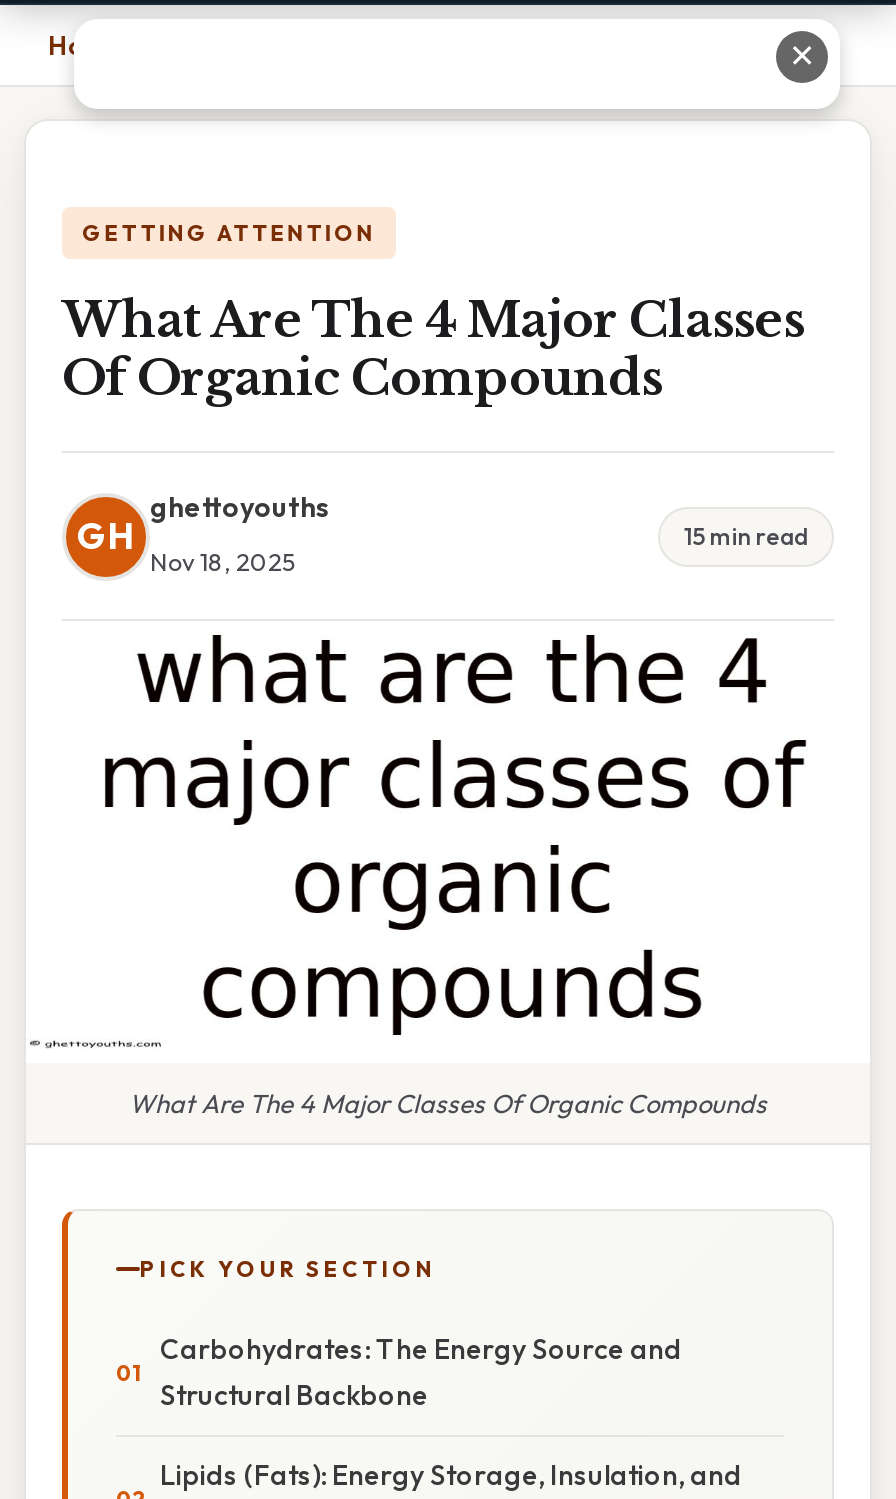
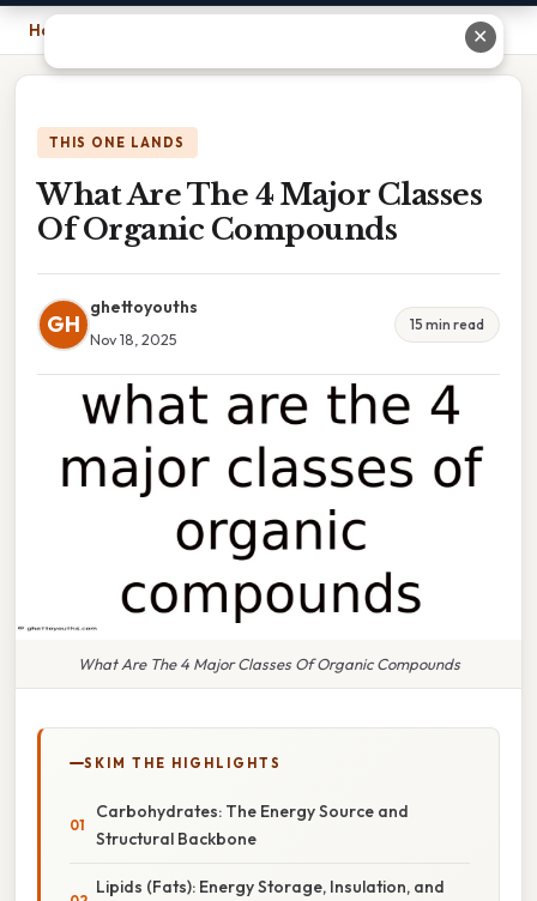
- GETTING ATTENTION
+ THIS ONE LANDS

- PICK YOUR SECTION
+ SKIM THE HIGHLIGHTS
